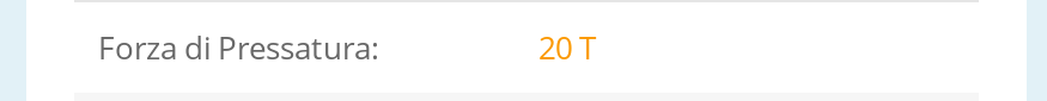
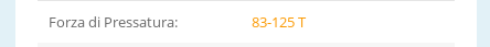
- 20 T
+ 83-125 T
